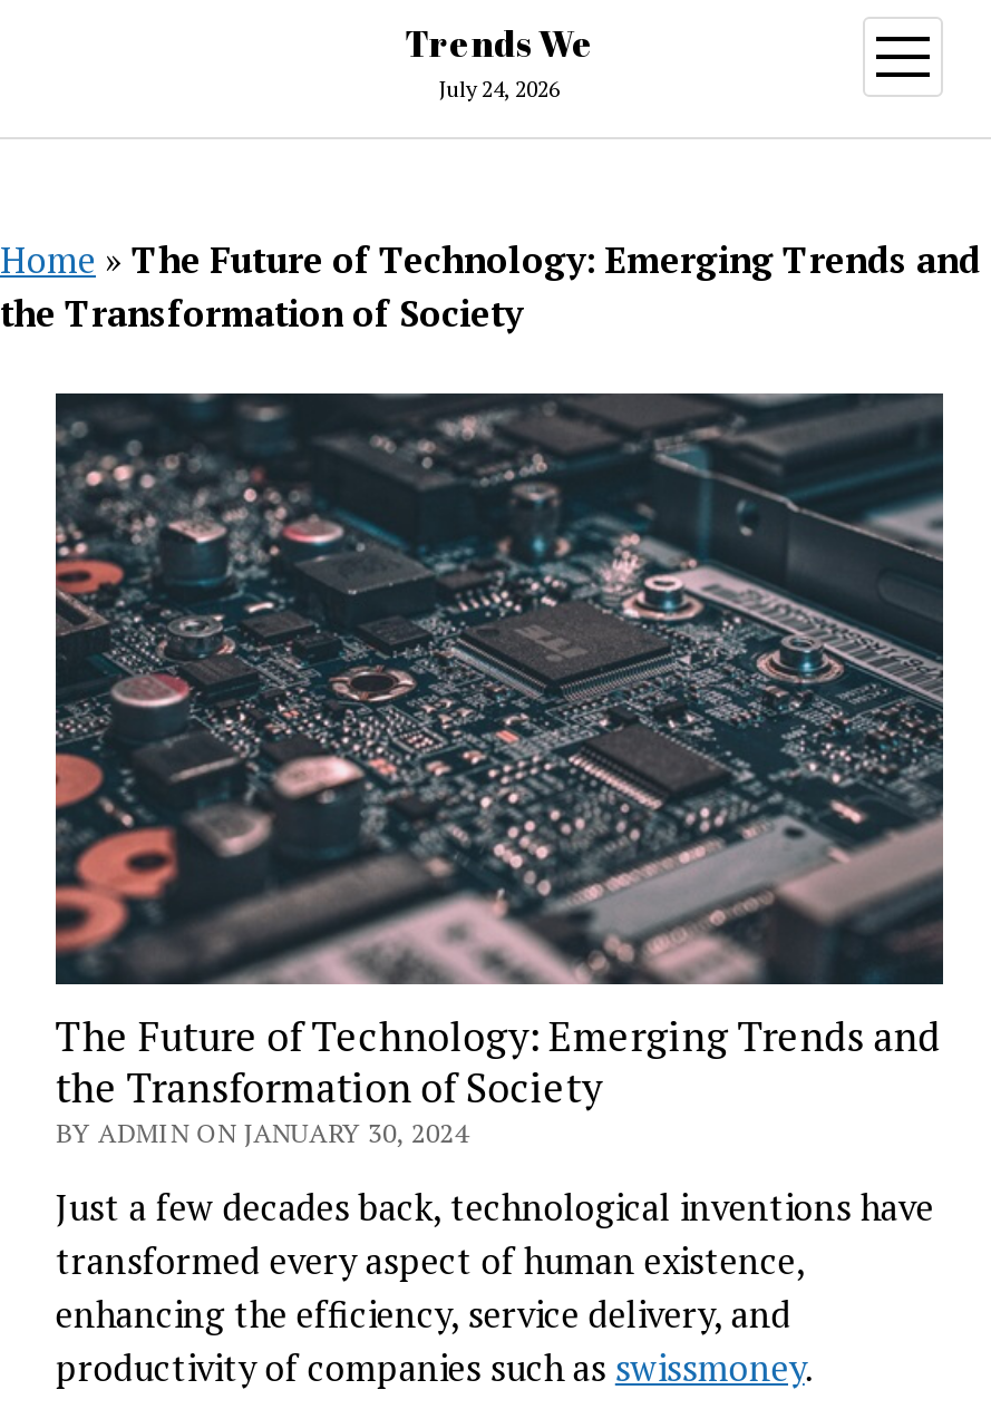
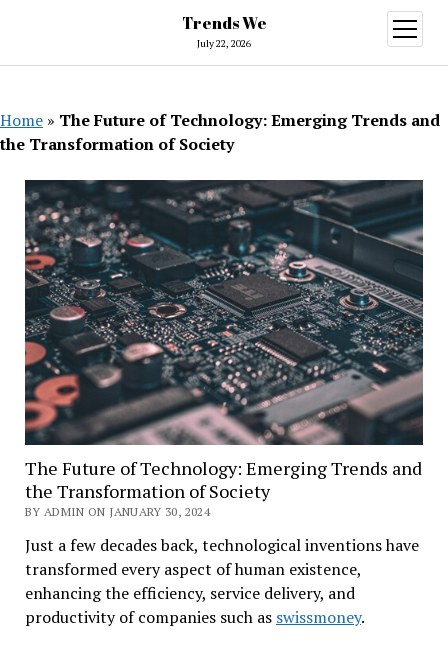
- July 24, 2026
+ July 22, 2026
